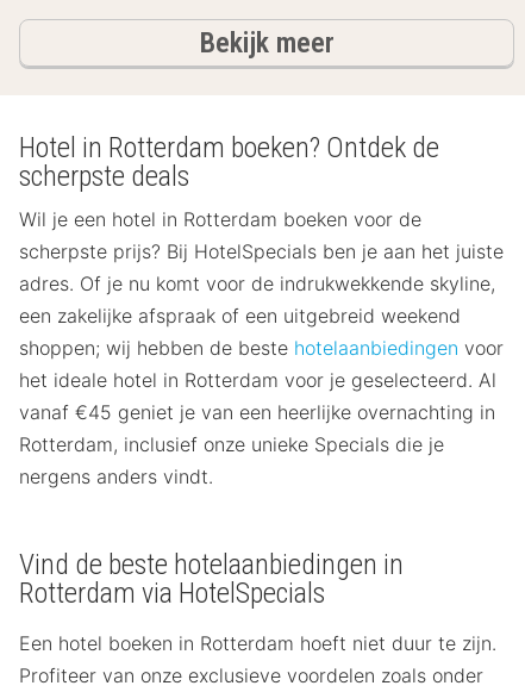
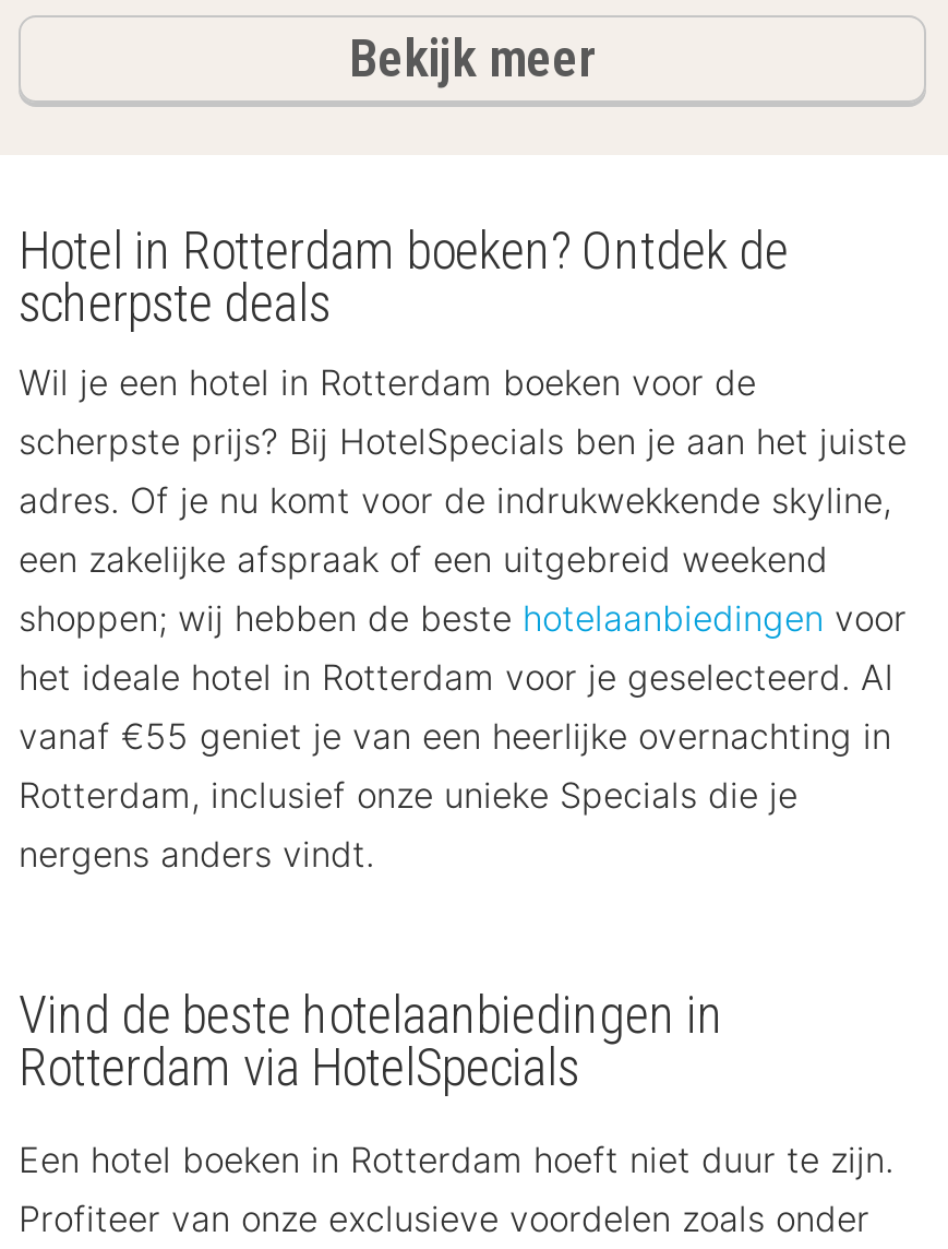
- vanaf €45 geniet je van een heerlijke overnachting in
+ vanaf €55 geniet je van een heerlijke overnachting in
